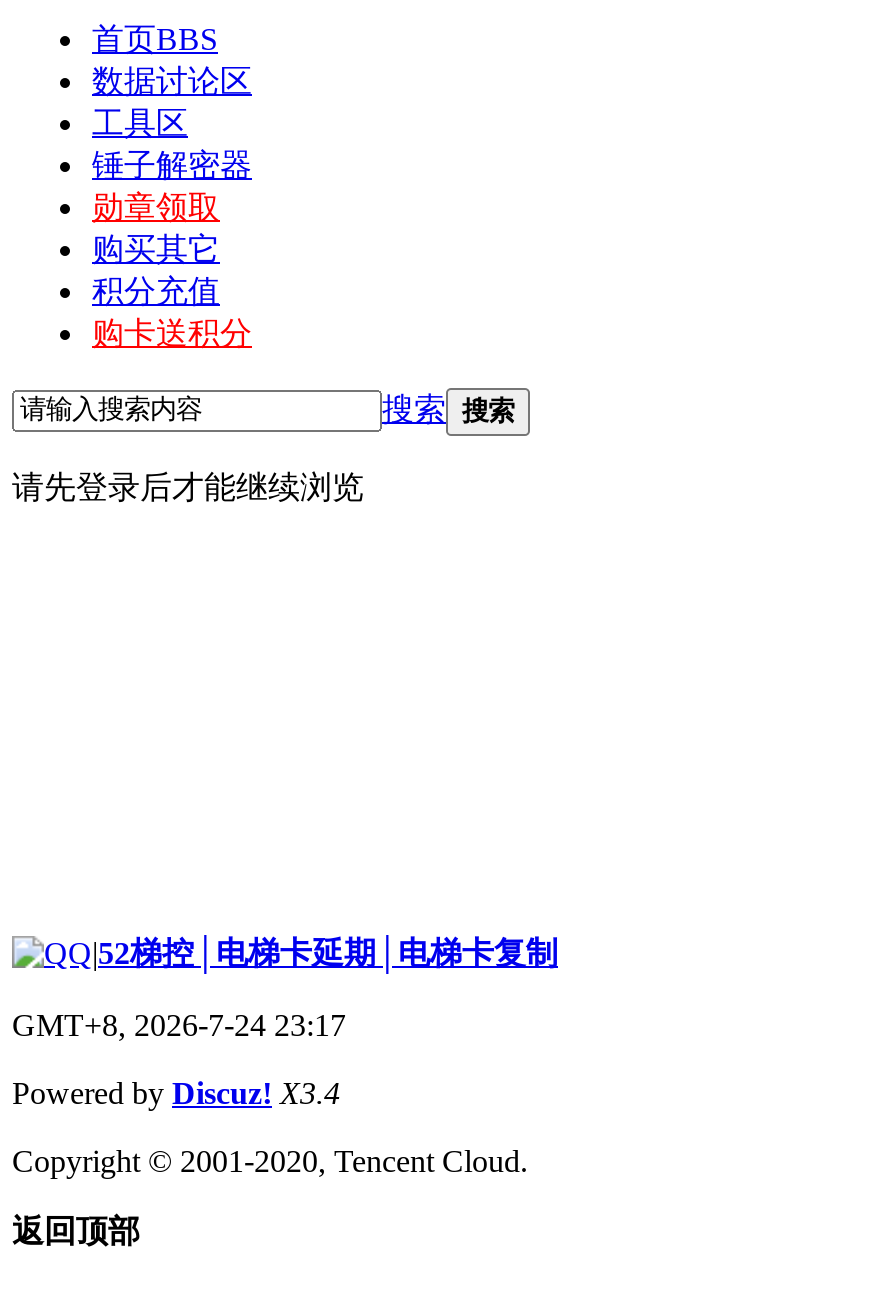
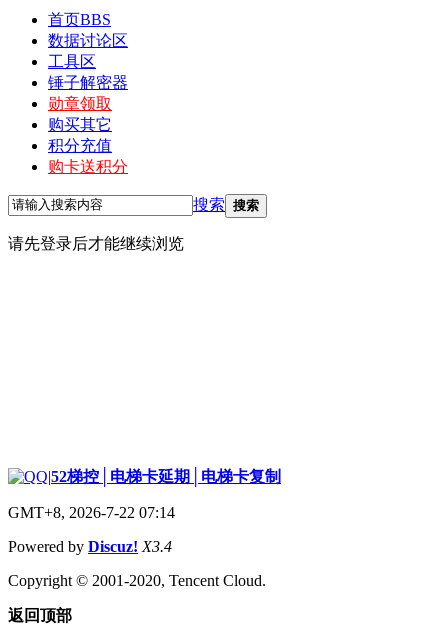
- GMT+8, 2026-7-24 23:17
+ GMT+8, 2026-7-22 07:14
